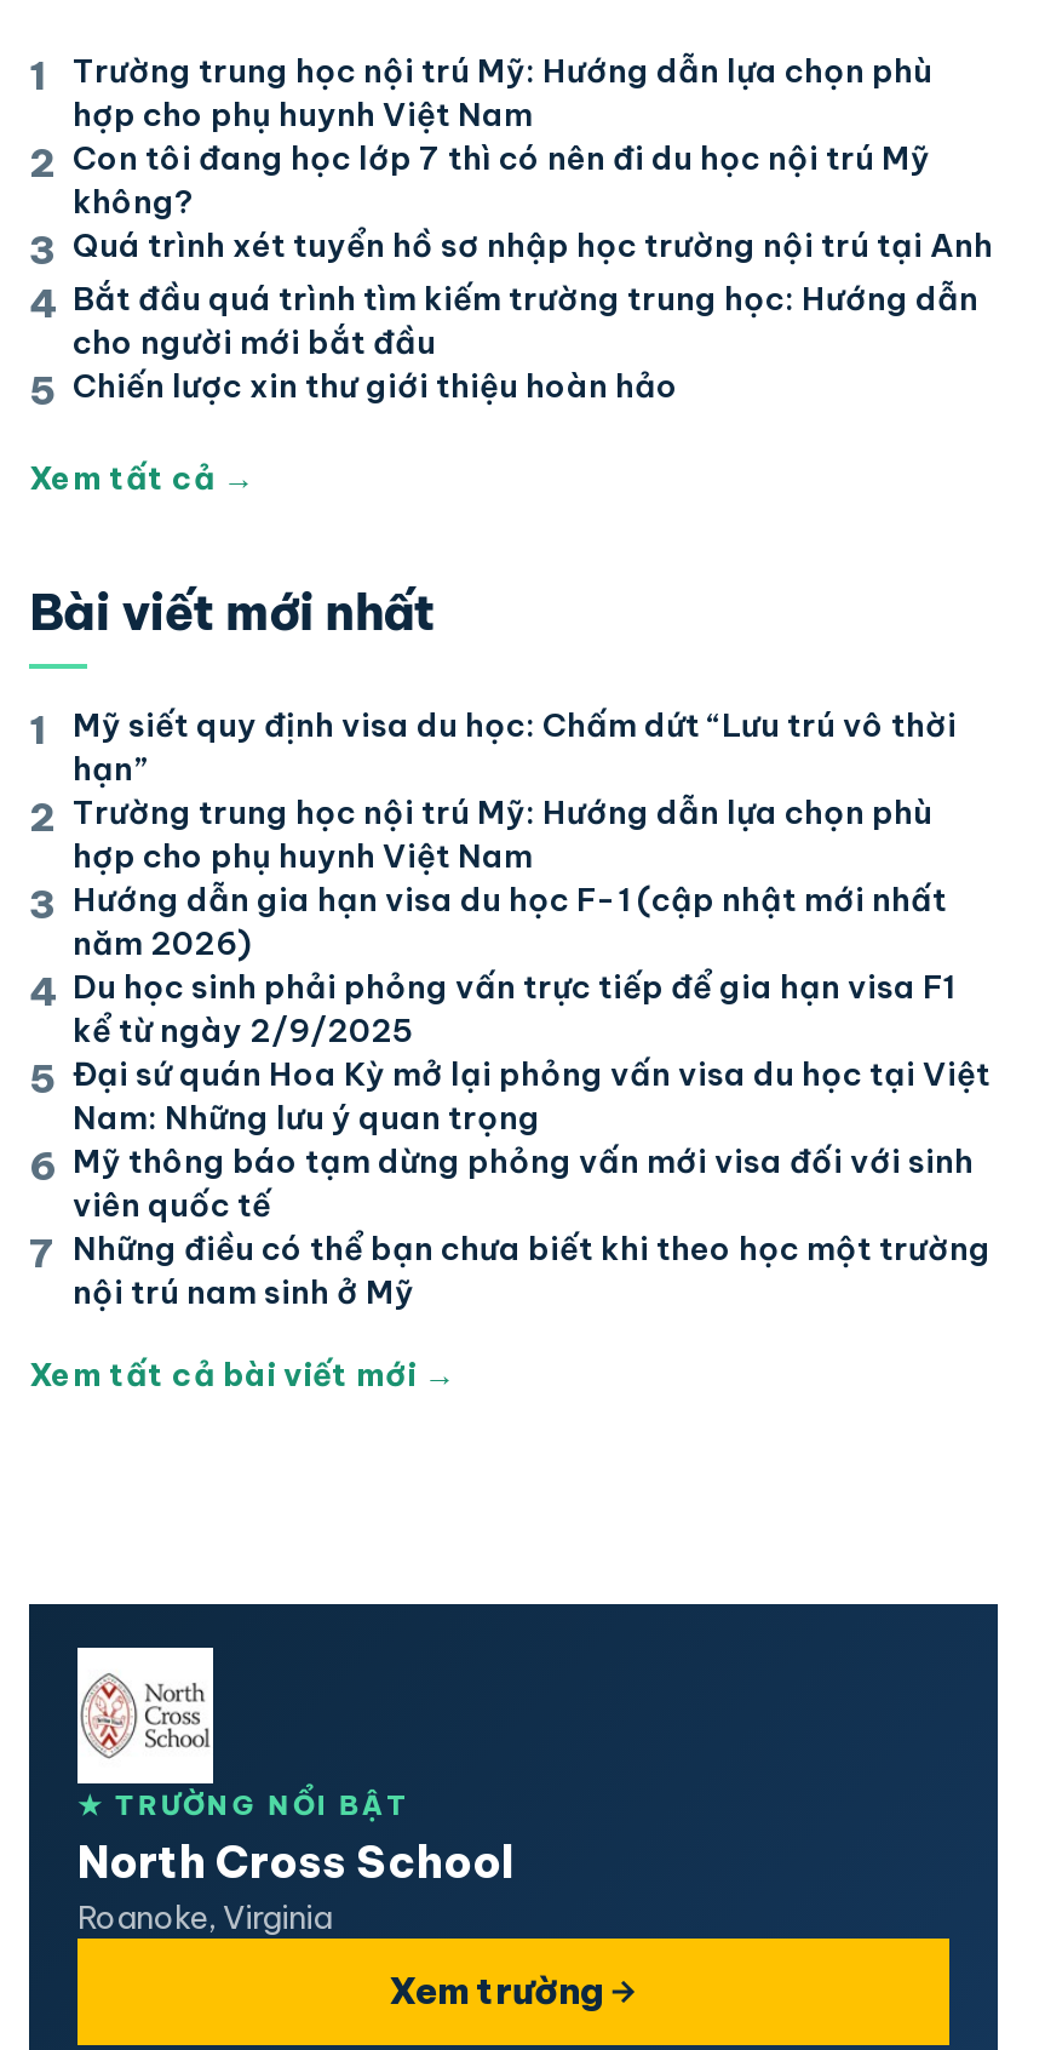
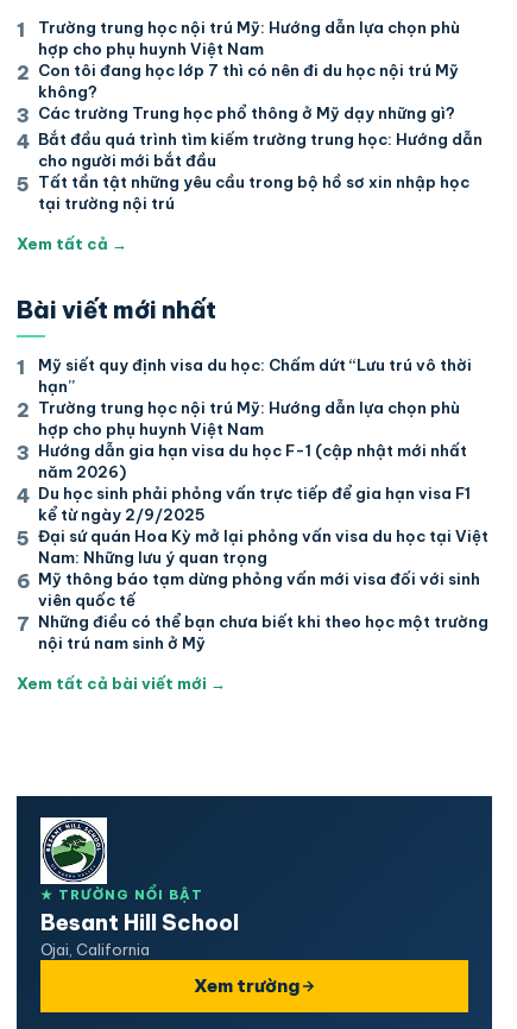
- Quá trình xét tuyển hồ sơ nhập học trường nội trú tại Anh
+ Các trường Trung học phổ thông ở Mỹ dạy những gì?

- Chiến lược xin thư giới thiệu hoàn hảo
+ Tất tần tật những yêu cầu trong bộ hồ sơ xin nhập học
+ tại trường nội trú

- [image]
- North Cross School
- Roanoke, Virginia
+ [image]
+ Besant Hill School
+ Ojai, California
